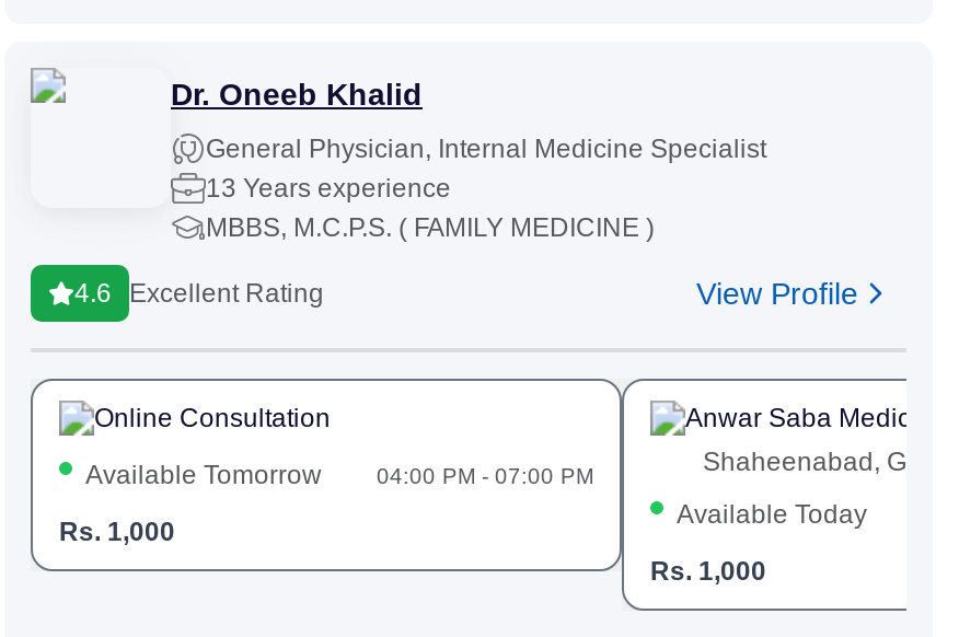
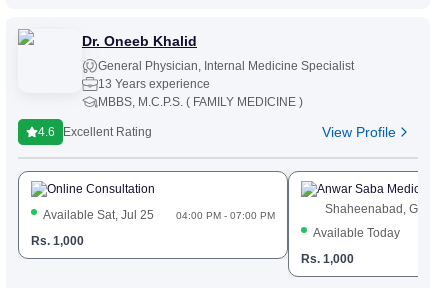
- Available Tomorrow
+ Available Sat, Jul 25
